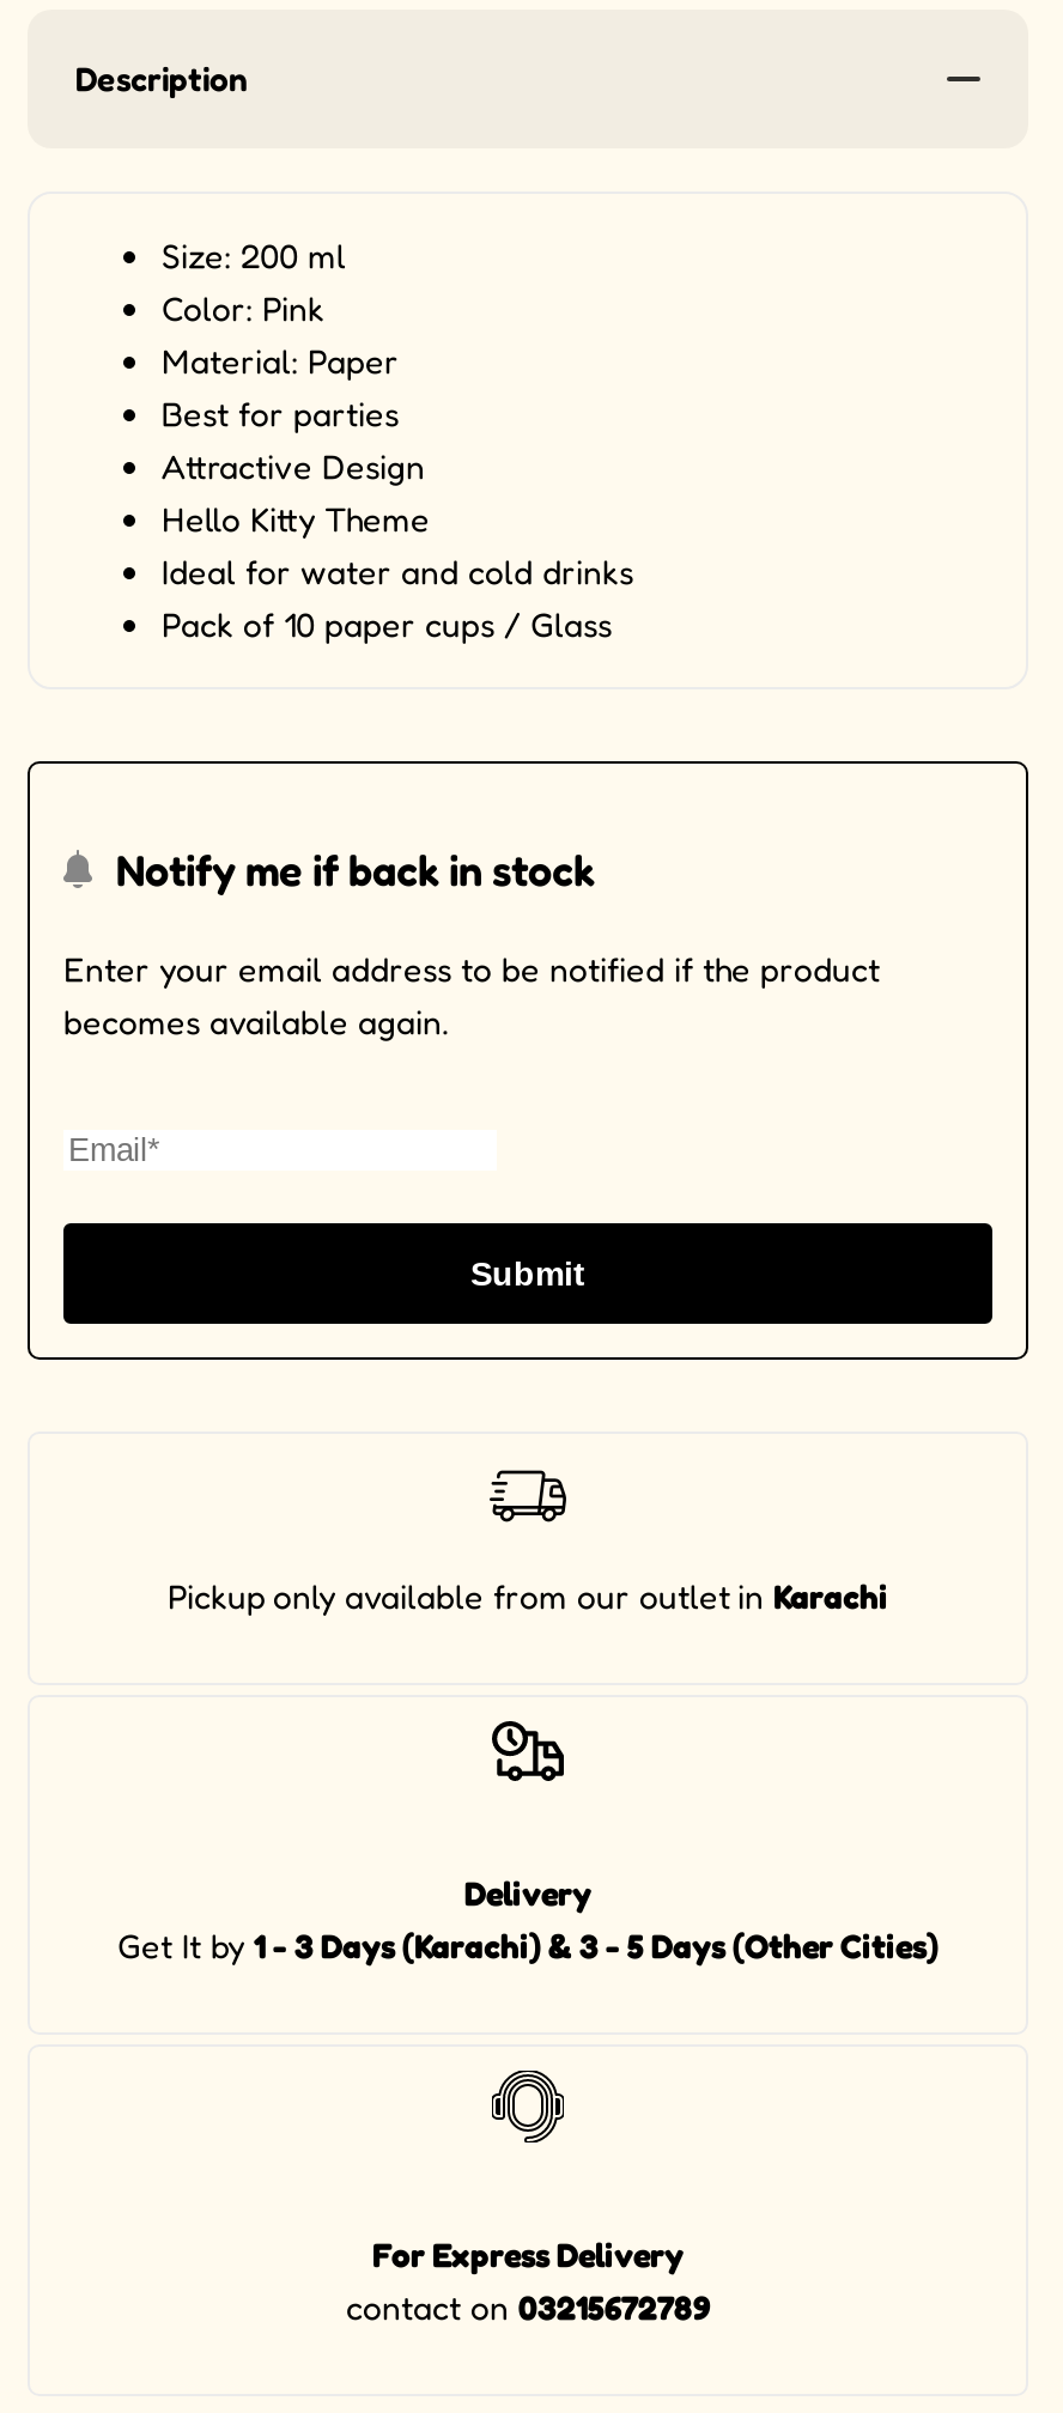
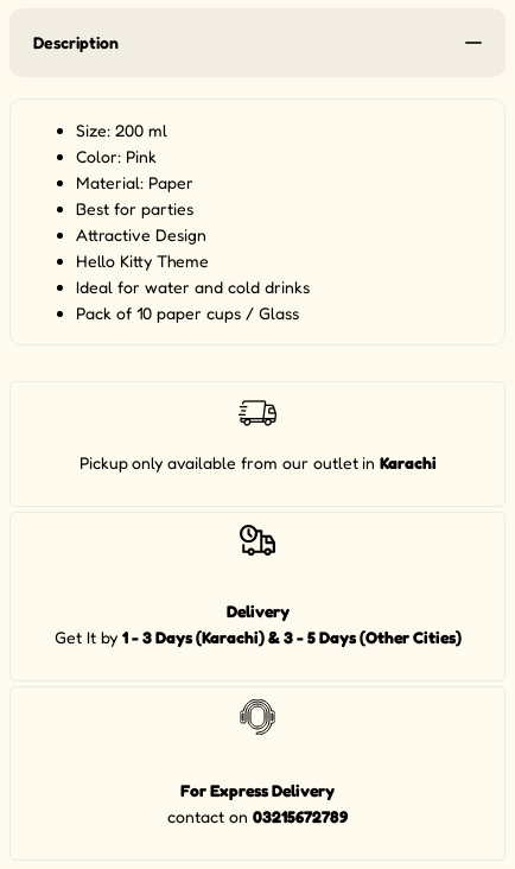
- [image]
- Notify me if back in stock
- Enter your email address to be notified if the product
- becomes available again.

- Submit
